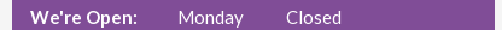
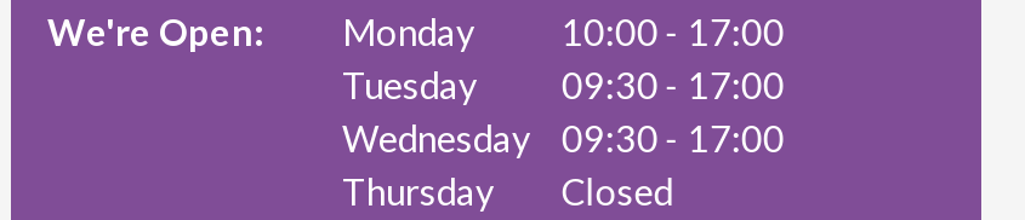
+ 10:00 - 17:00
+ Tuesday
+ 09:30 - 17:00
+ Wednesday
+ 09:30 - 17:00
+ Thursday
